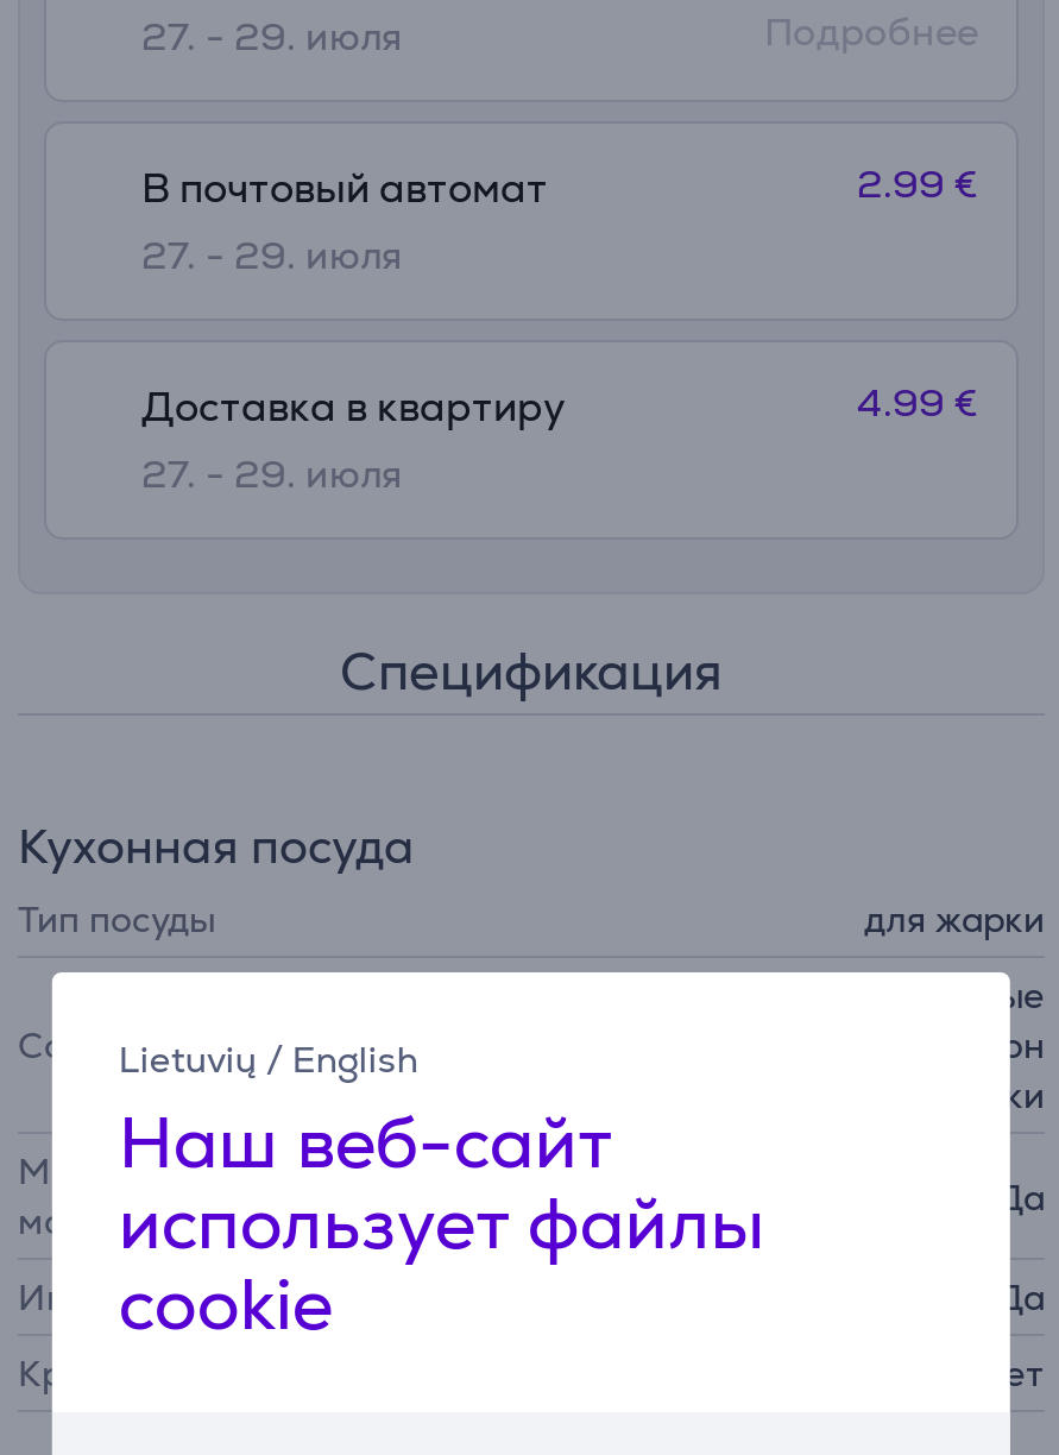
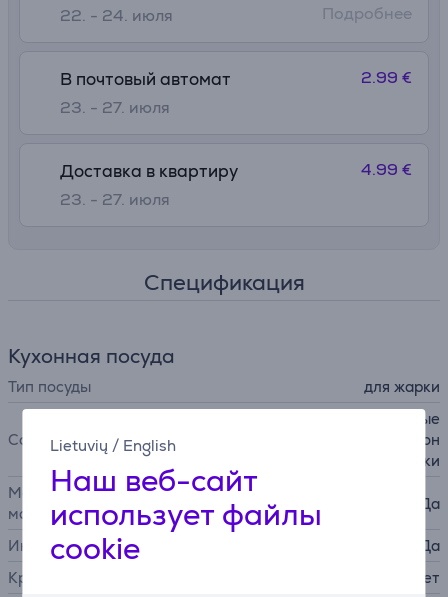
- 27. - 29. июля
+ 22. - 24. июля

- 27. - 29. июля
+ 23. - 27. июля

- 27. - 29. июля
+ 23. - 27. июля
